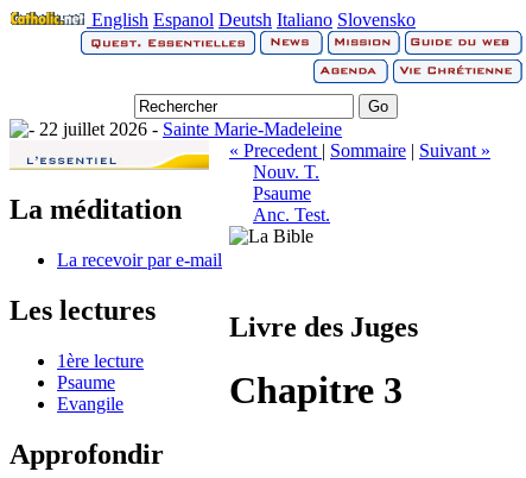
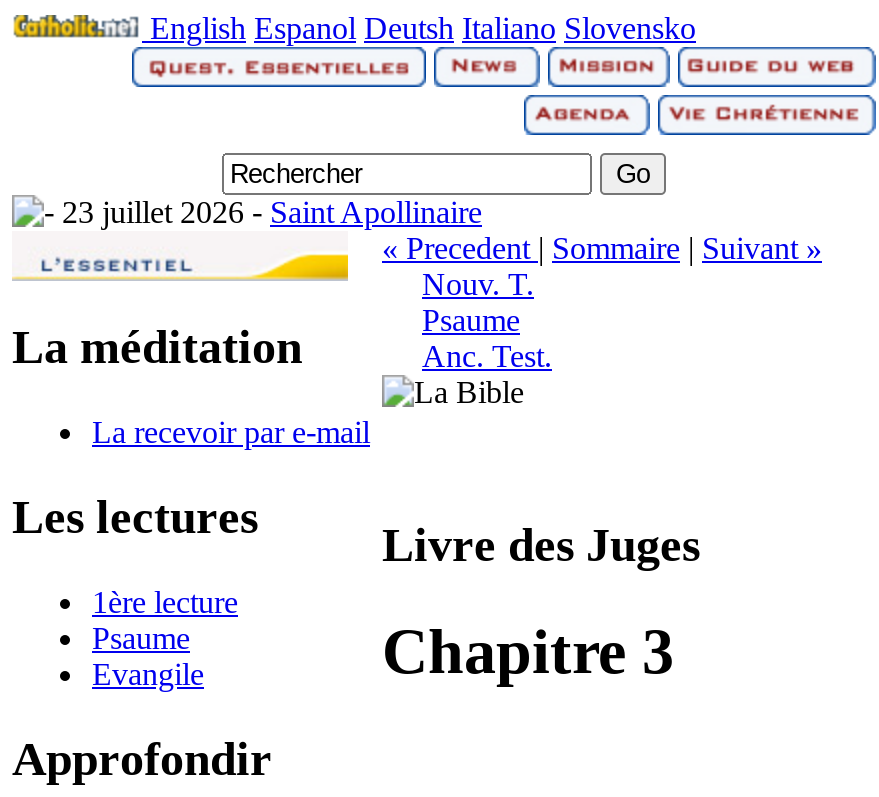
- 22 juillet 2026 -Sainte Marie-Madeleine
+ 23 juillet 2026 -Saint Apollinaire
